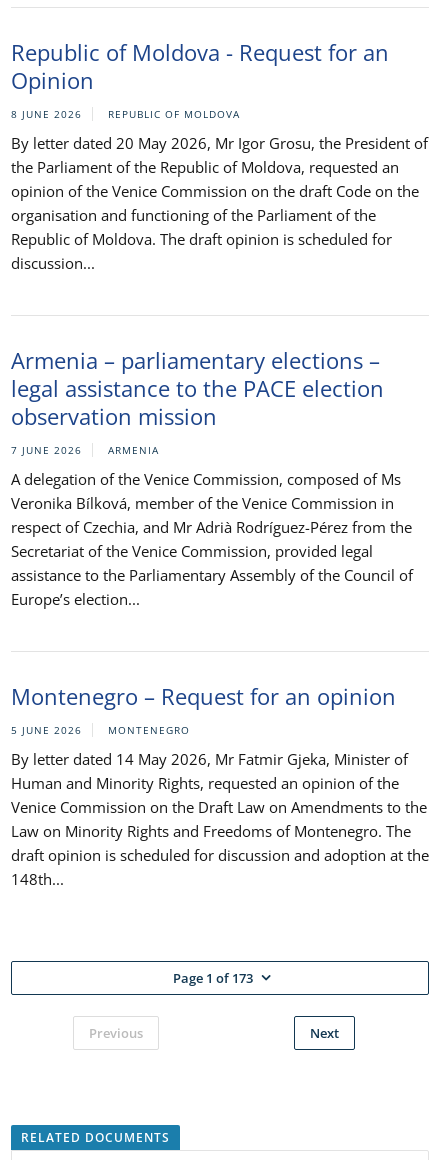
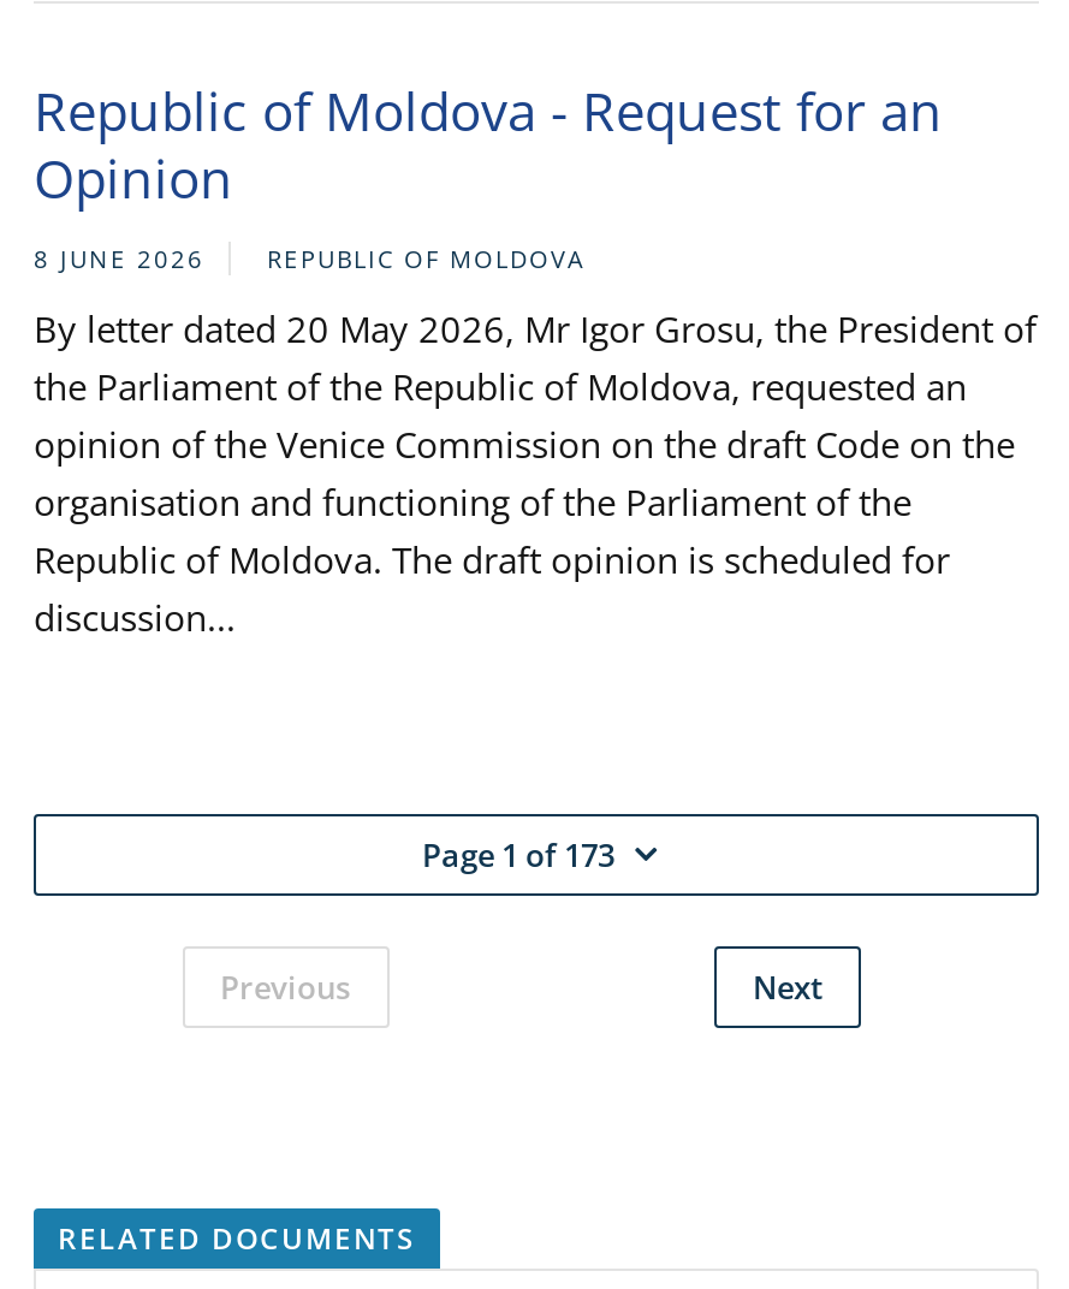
- Armenia – parliamentary elections –
- legal assistance to the PACE election
- observation mission
- 7 JUNE 2026
- ARMENIA
- A delegation of the Venice Commission, composed of Ms
- Veronika Bílková, member of the Venice Commission in
- respect of Czechia, and Mr Adrià Rodríguez-Pérez from the
- Secretariat of the Venice Commission, provided legal
- assistance to the Parliamentary Assembly of the Council of
- Europe’s election...
- Montenegro – Request for an opinion
- 5 JUNE 2026
- MONTENEGRO
- By letter dated 14 May 2026, Mr Fatmir Gjeka, Minister of
- Human and Minority Rights, requested an opinion of the
- Venice Commission on the Draft Law on Amendments to the
- Law on Minority Rights and Freedoms of Montenegro. The
- draft opinion is scheduled for discussion and adoption at the
- 148th...
